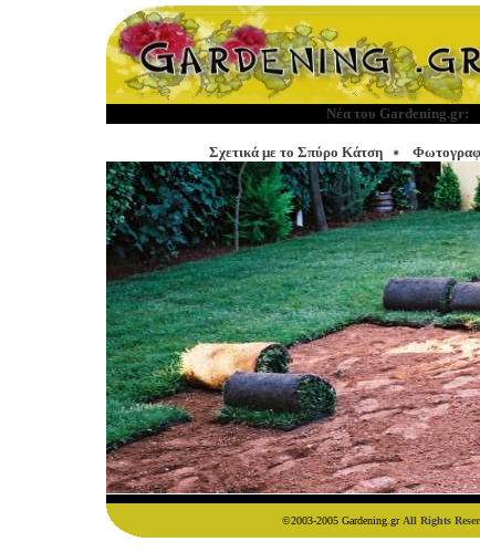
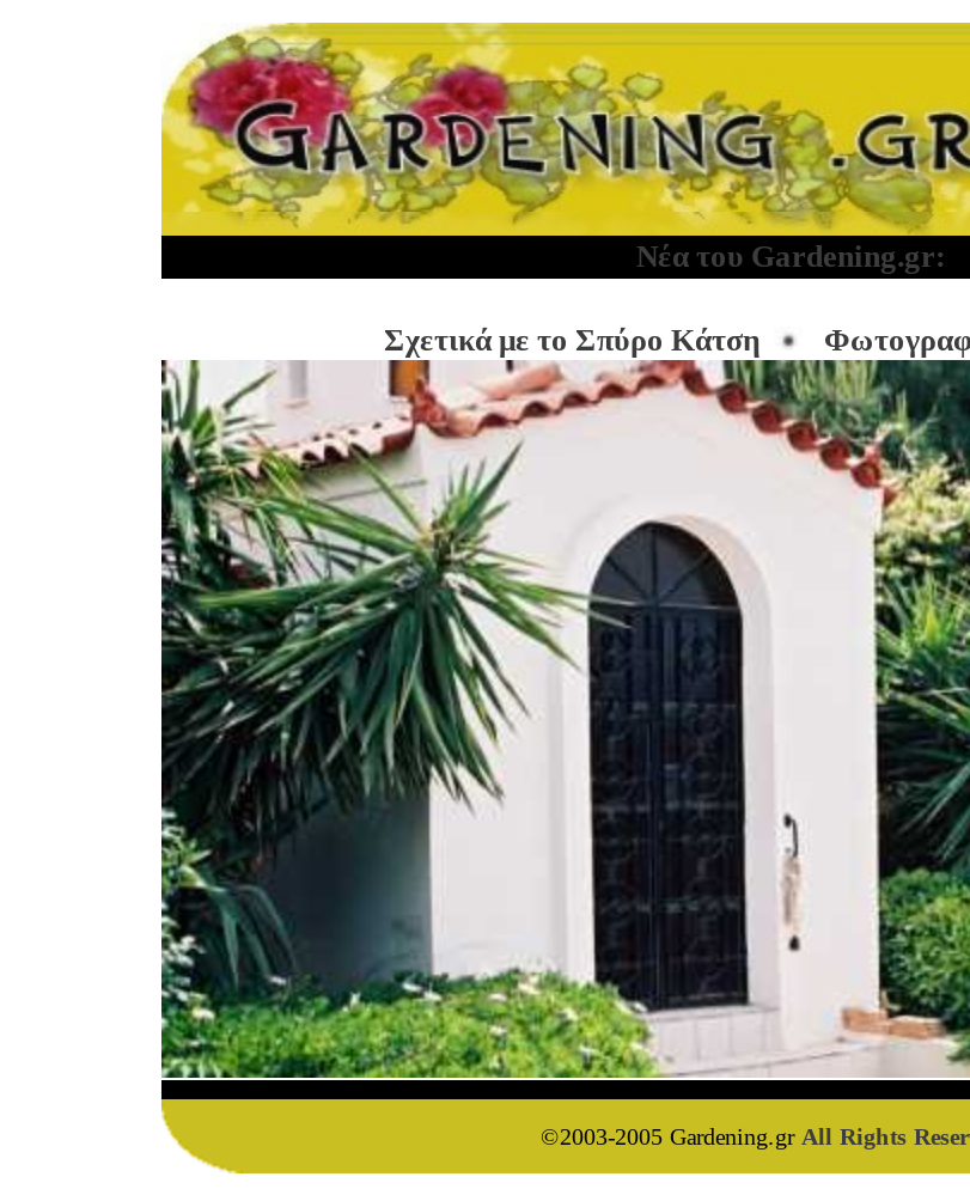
- [image]
+ [image]
